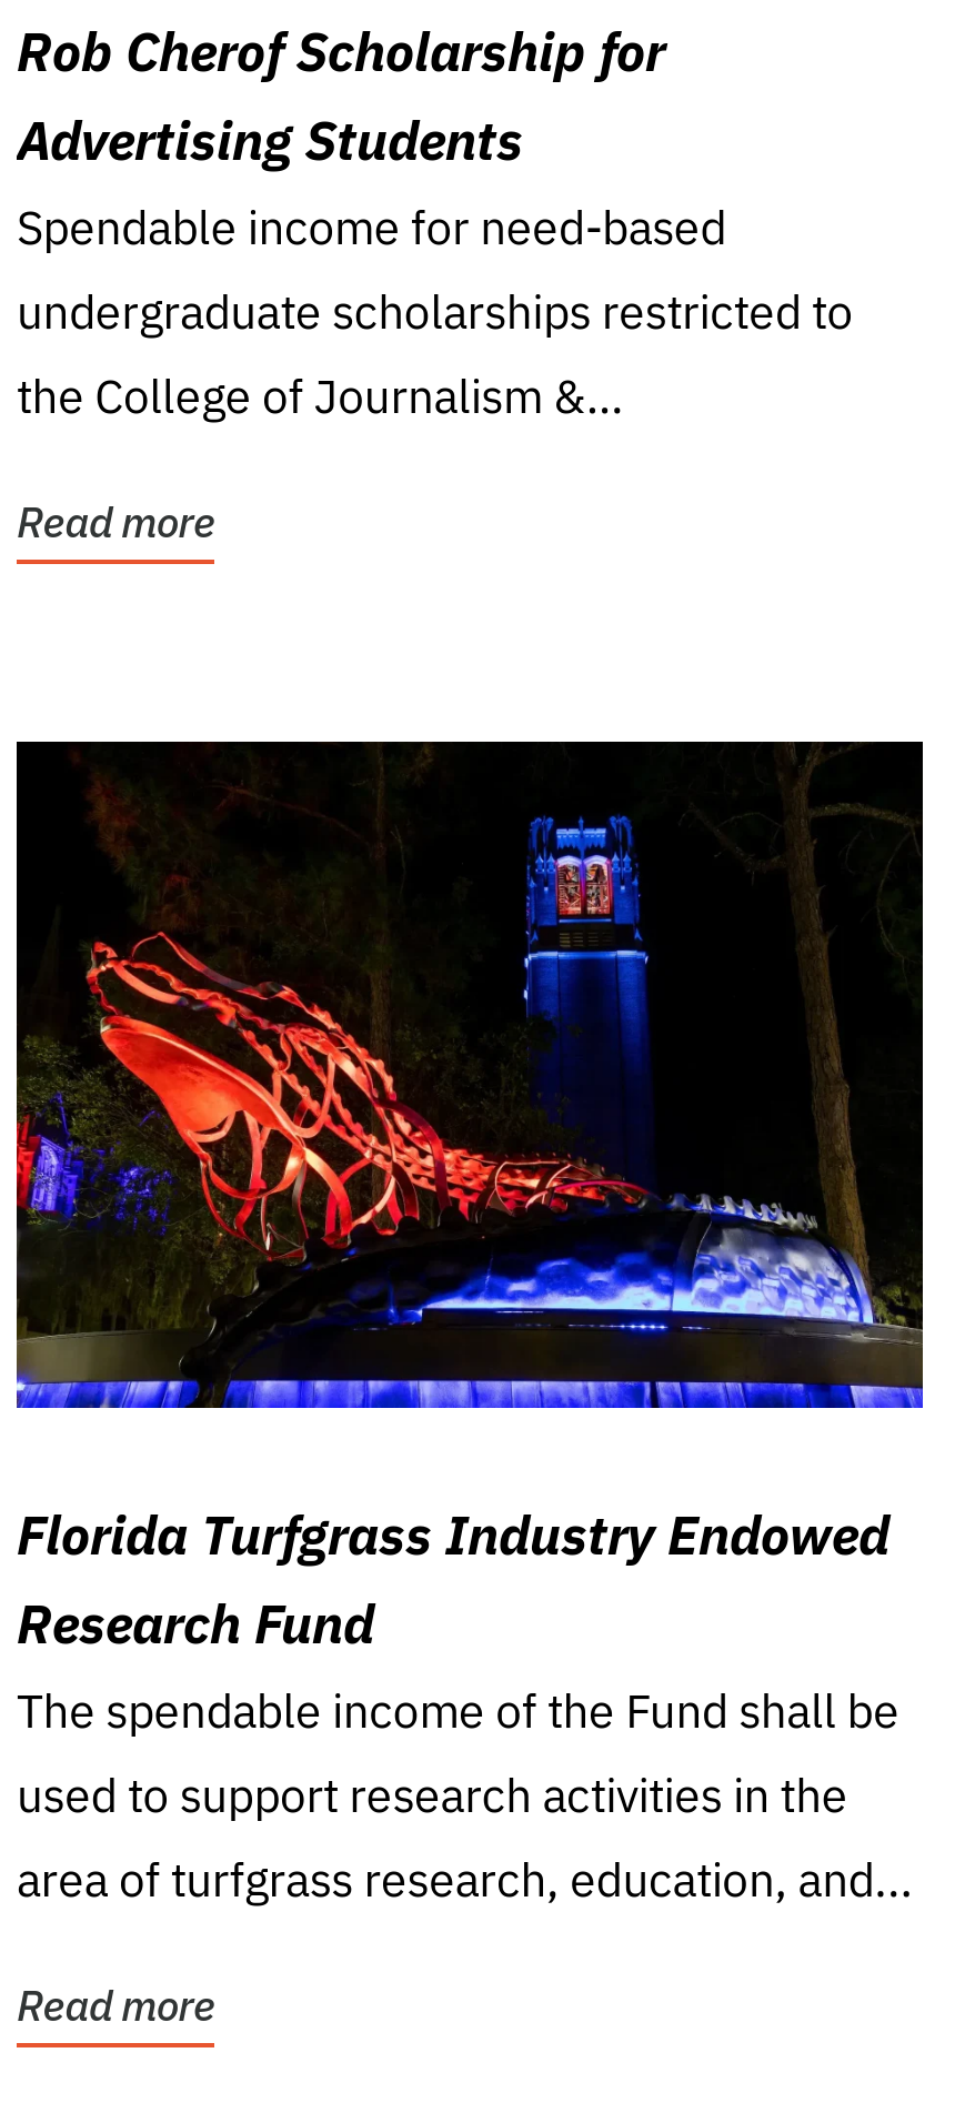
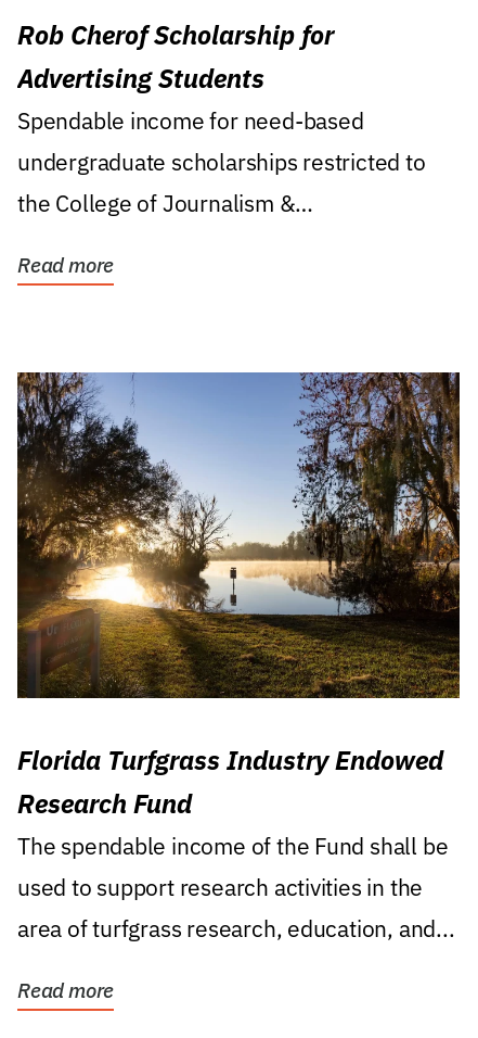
- [image]
+ [image]
